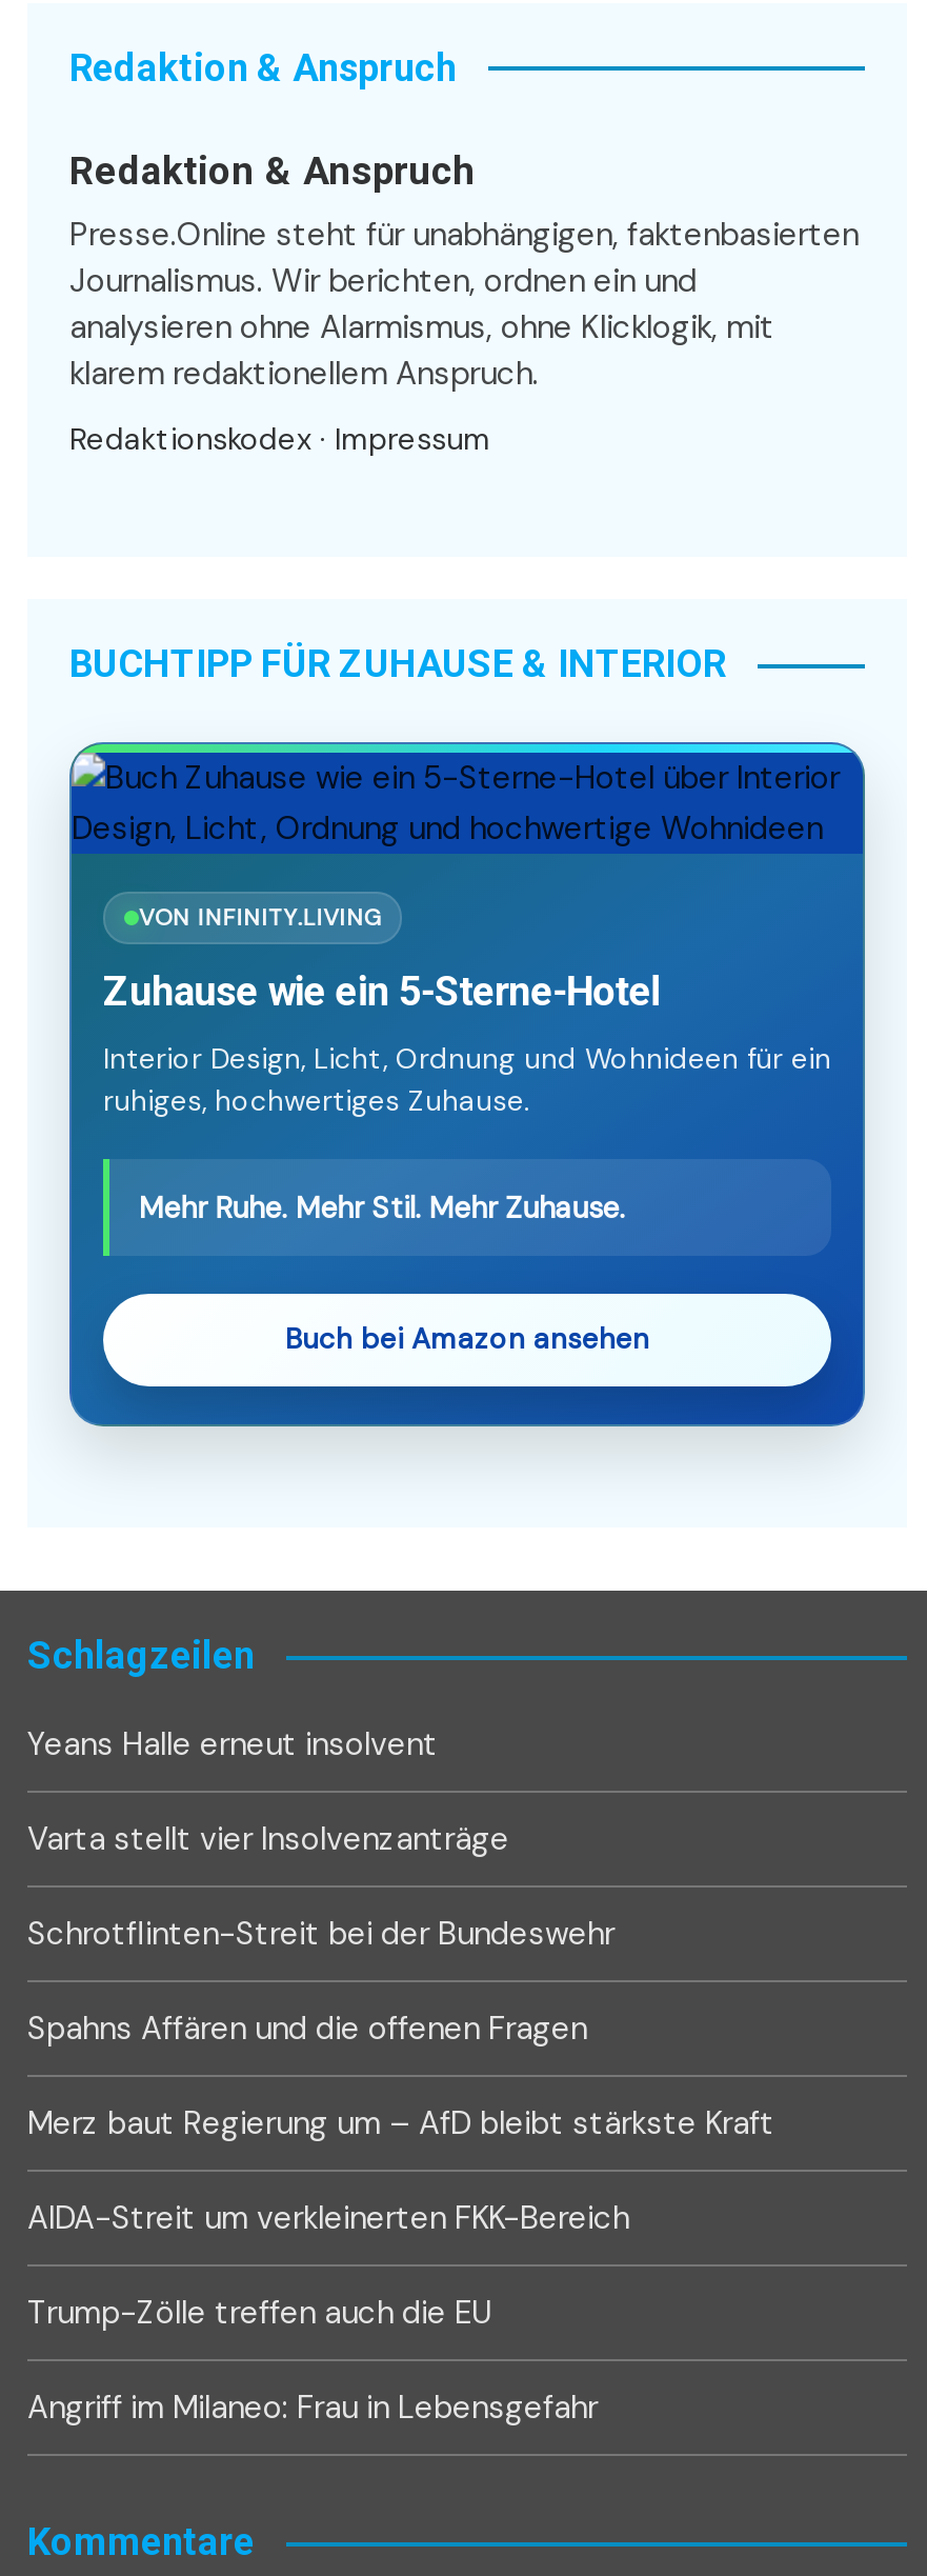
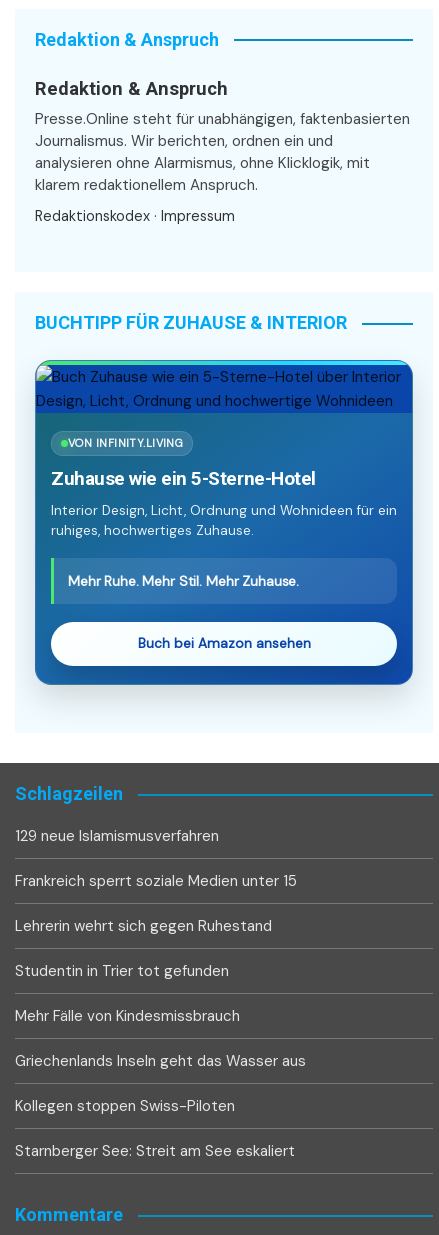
- Yeans Halle erneut insolvent
+ 129 neue Islamismusverfahren

- Varta stellt vier Insolvenzanträge
+ Frankreich sperrt soziale Medien unter 15

- Schrotflinten-Streit bei der Bundeswehr
+ Lehrerin wehrt sich gegen Ruhestand

- Spahns Affären und die offenen Fragen
+ Studentin in Trier tot gefunden

- Merz baut Regierung um – AfD bleibt stärkste Kraft
+ Mehr Fälle von Kindesmissbrauch

- AIDA-Streit um verkleinerten FKK-Bereich
+ Griechenlands Inseln geht das Wasser aus

- Trump-Zölle treffen auch die EU
+ Kollegen stoppen Swiss-Piloten

- Angriff im Milaneo: Frau in Lebensgefahr
+ Starnberger See: Streit am See eskaliert
